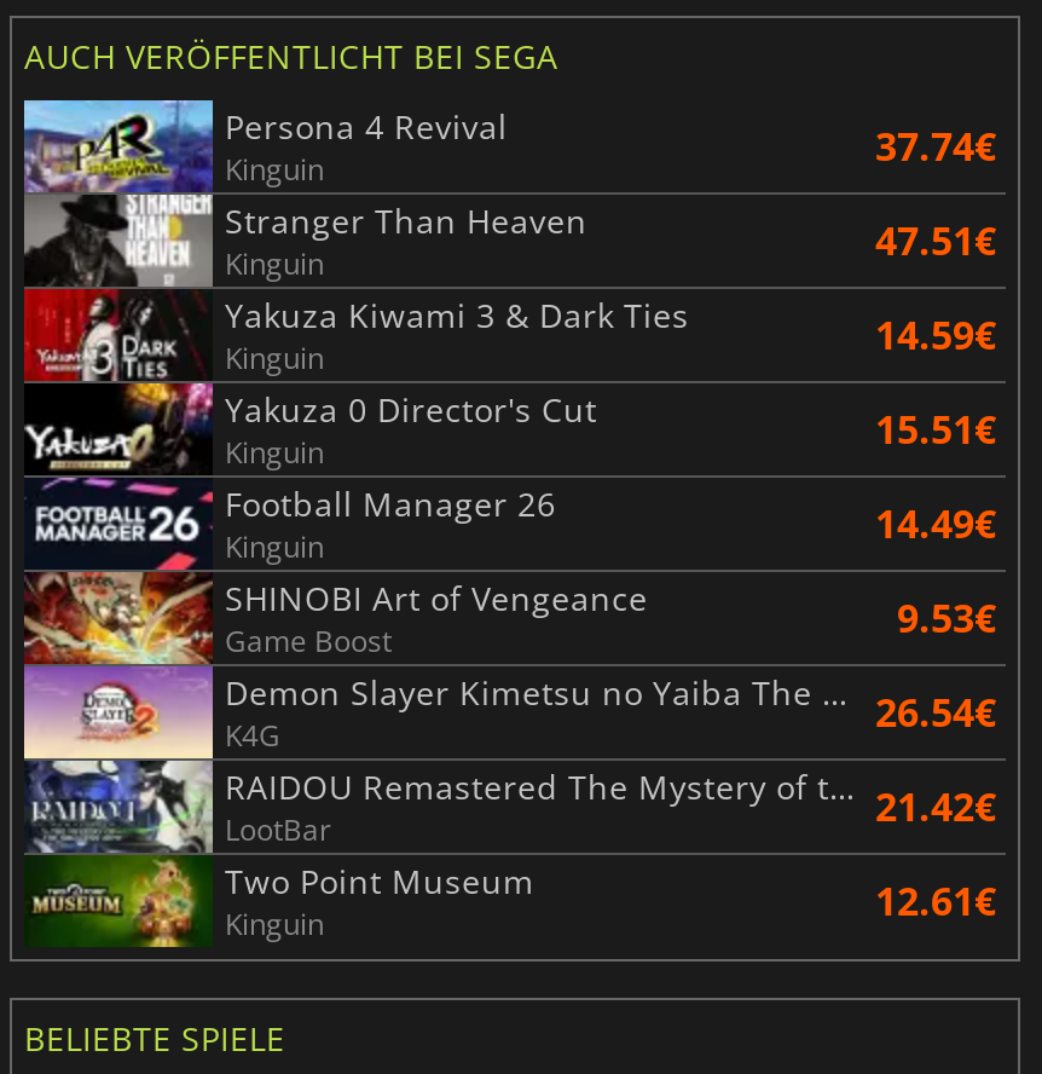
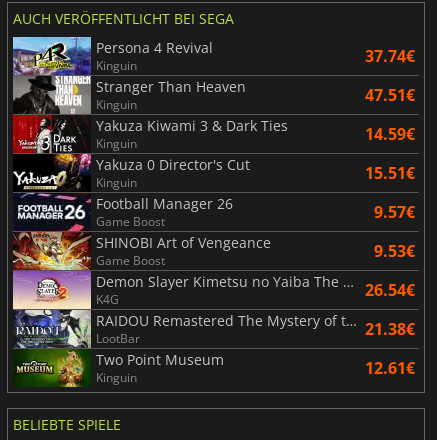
- Kinguin
- 14.49€
+ Game Boost
+ 9.57€

- 21.42€
+ 21.38€
